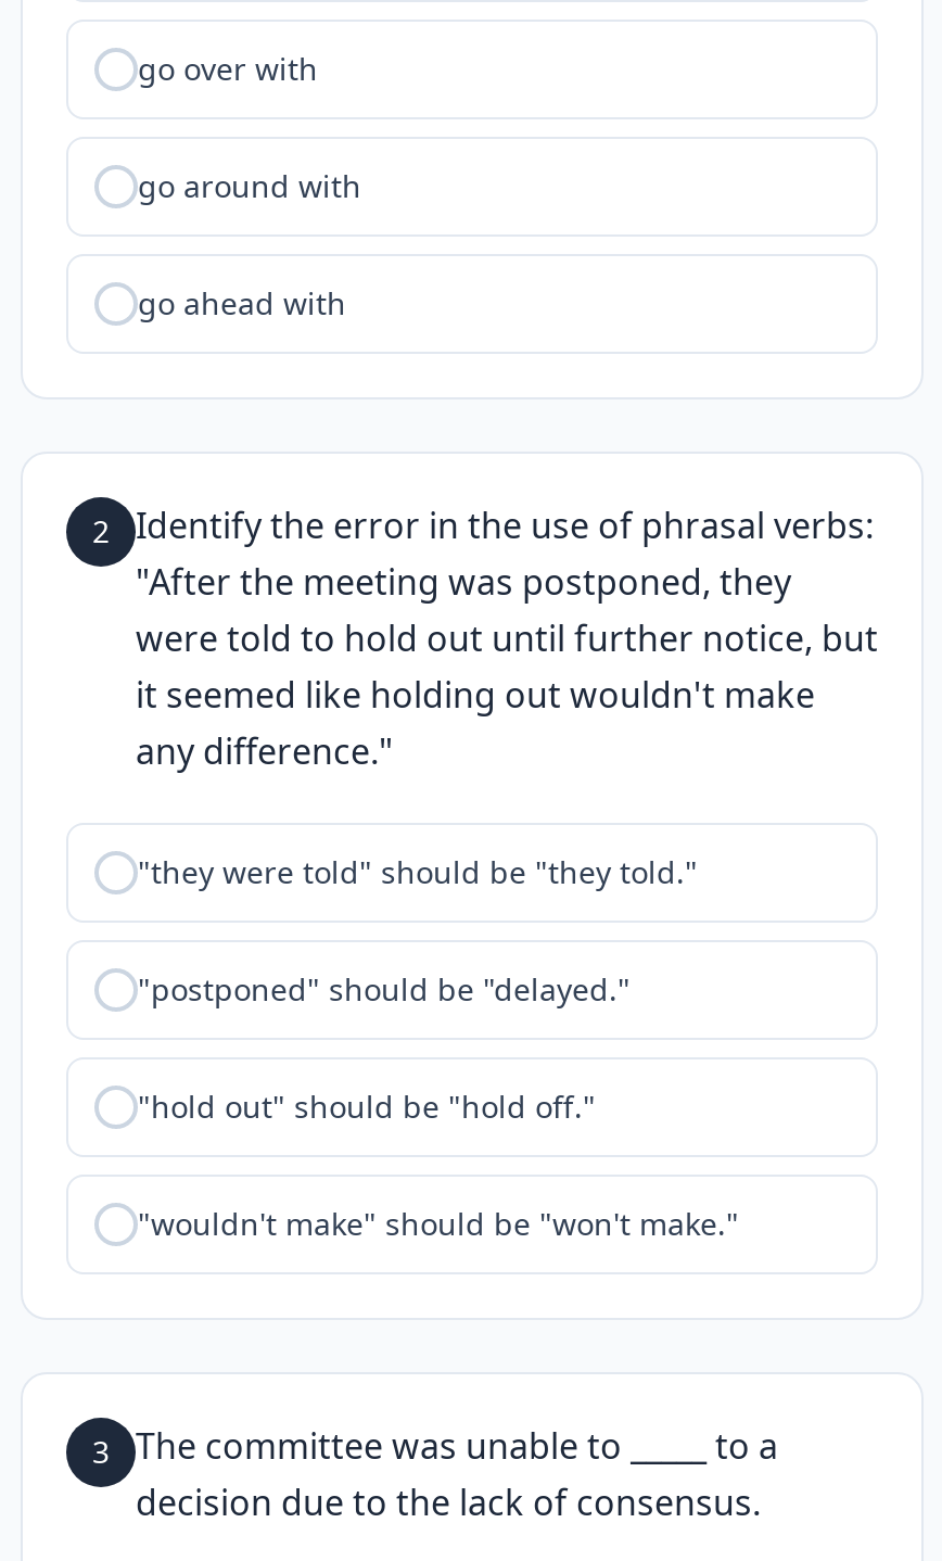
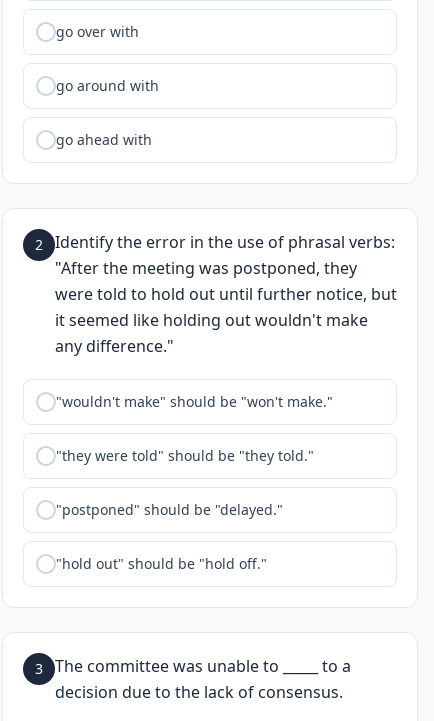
moved down: "they were told" should be "they told." | "postponed" should be "delayed." | "hold out" should be "hold off."

moved up: "wouldn't make" should be "won't make."
